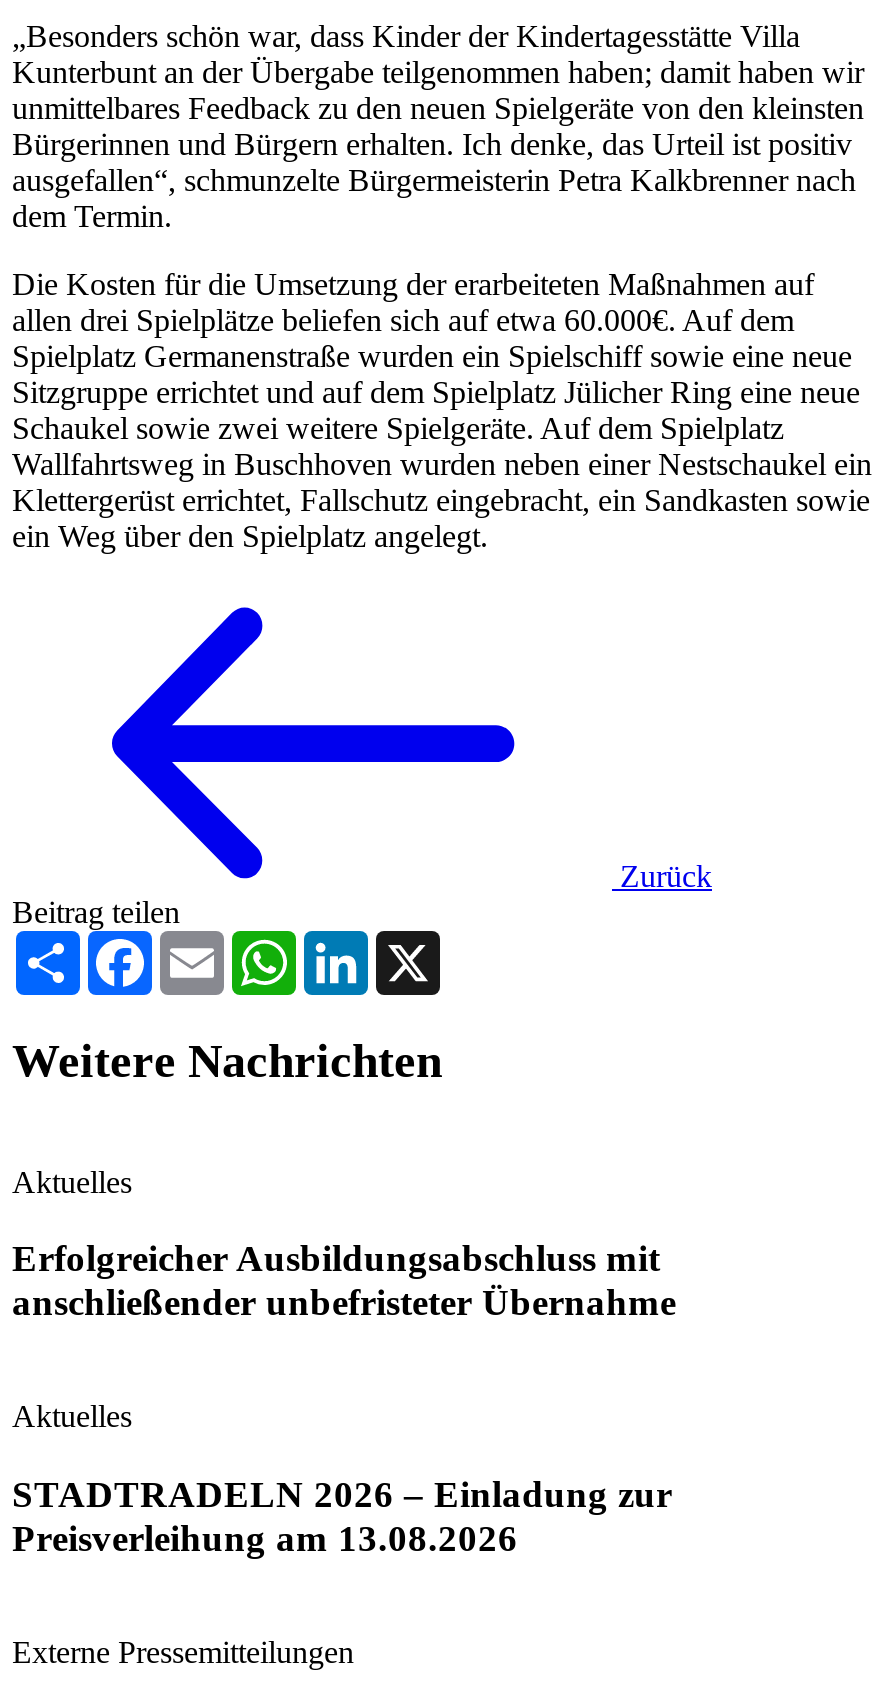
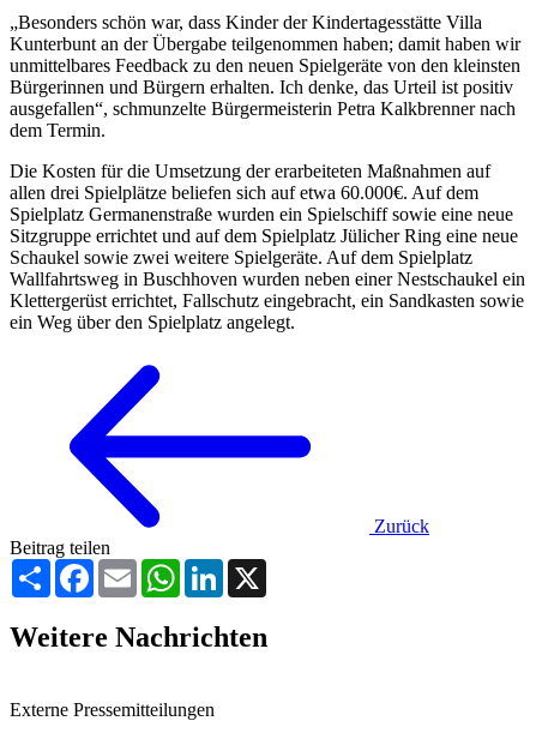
- Aktuelles
- Erfolgreicher Ausbildungsabschluss mit
- anschließender unbefristeter Übernahme
- Aktuelles
- STADTRADELN 2026 – Einladung zur
- Preisverleihung am 13.08.2026
